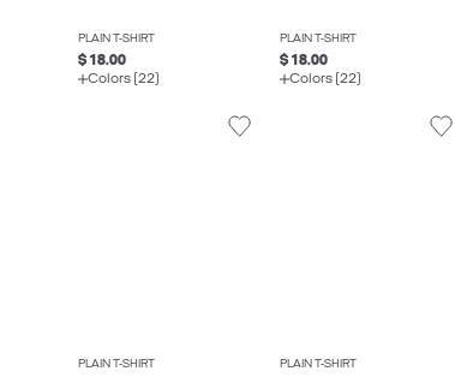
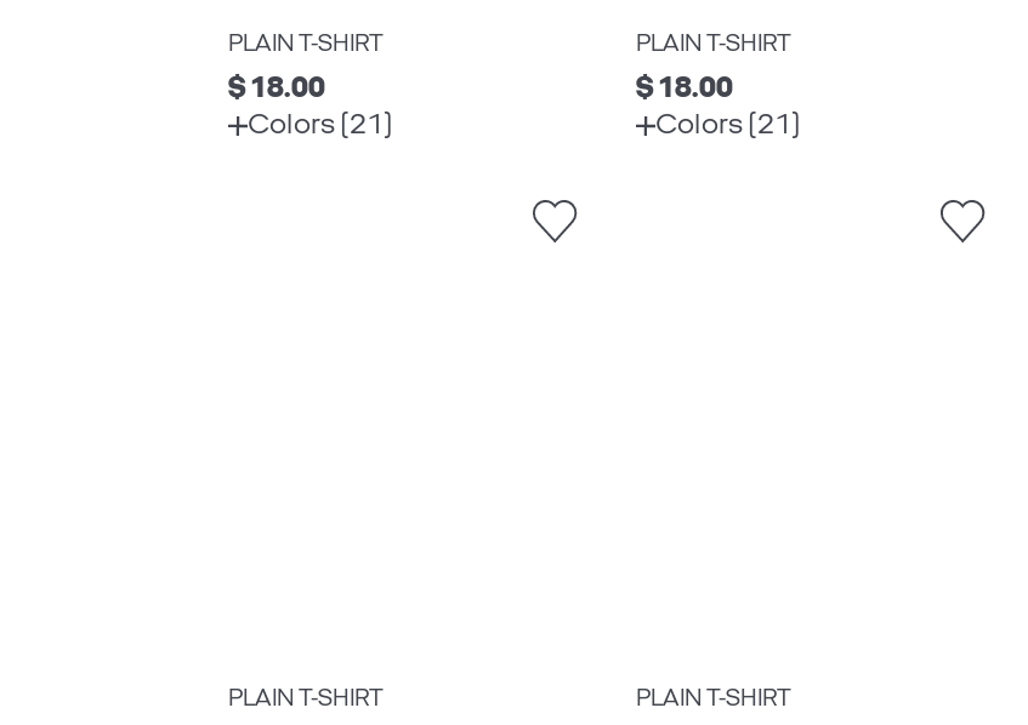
- Colors (22)
+ Colors (21)

- Colors (22)
+ Colors (21)
